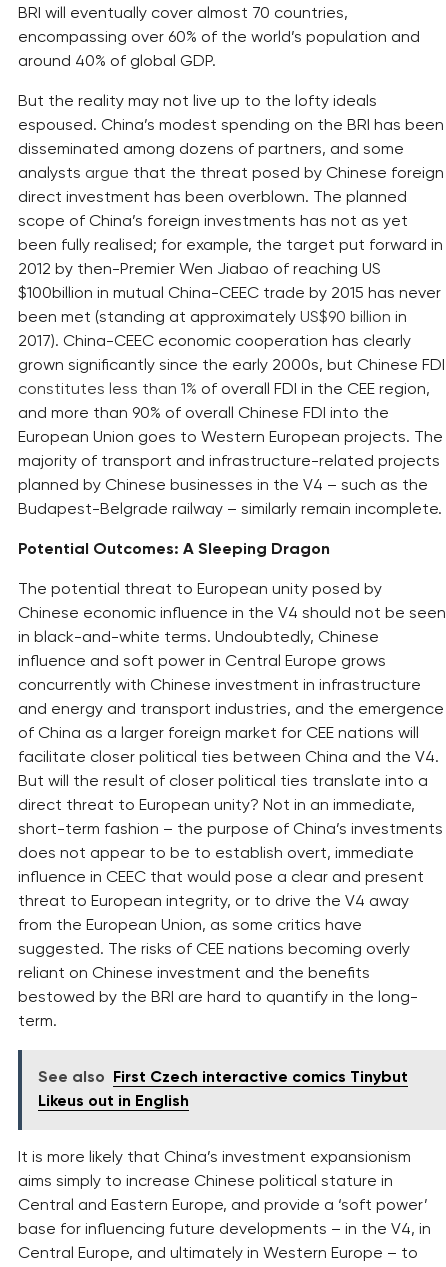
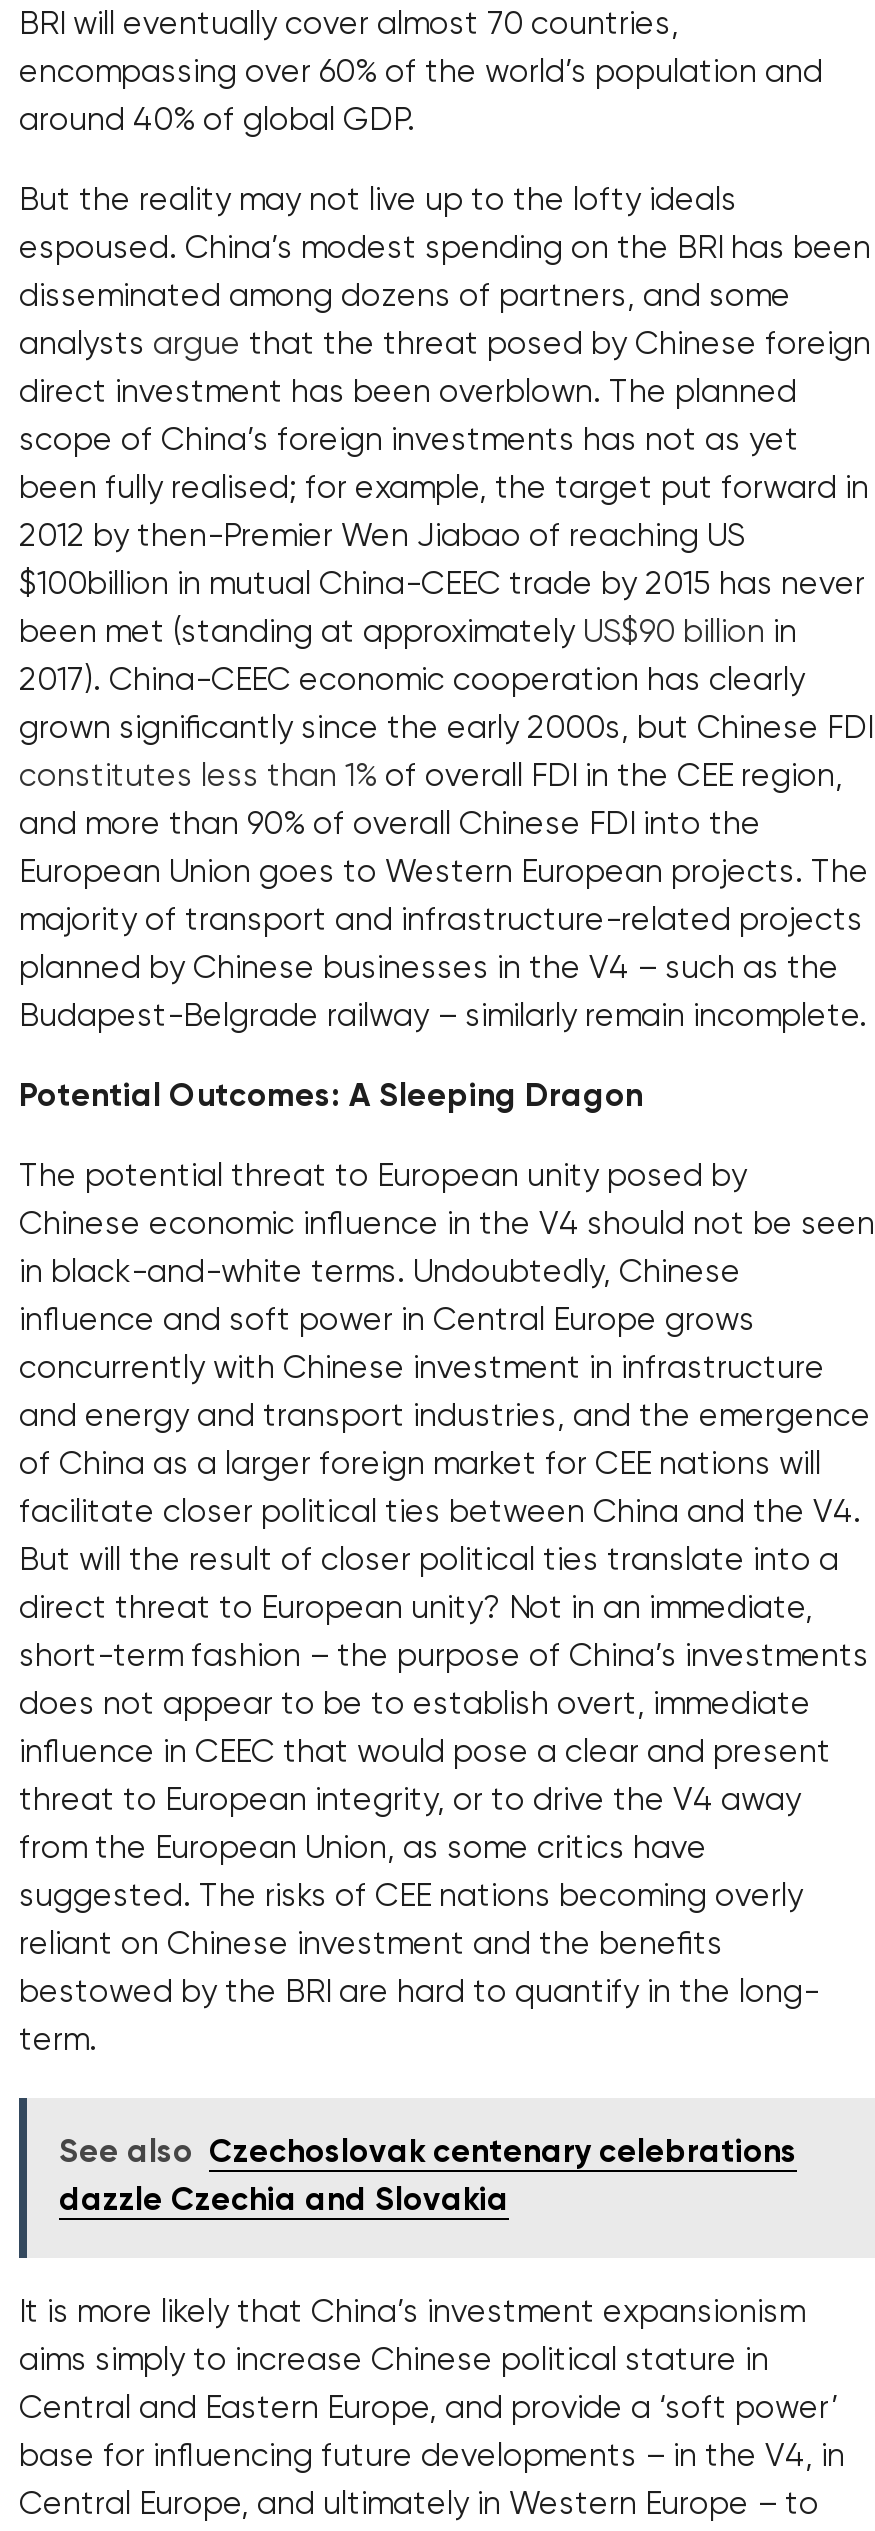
- See also First Czech interactive comics Tinybut
+ See also Czechoslovak centenary celebrations

- Likeus out in English
+ dazzle Czechia and Slovakia
